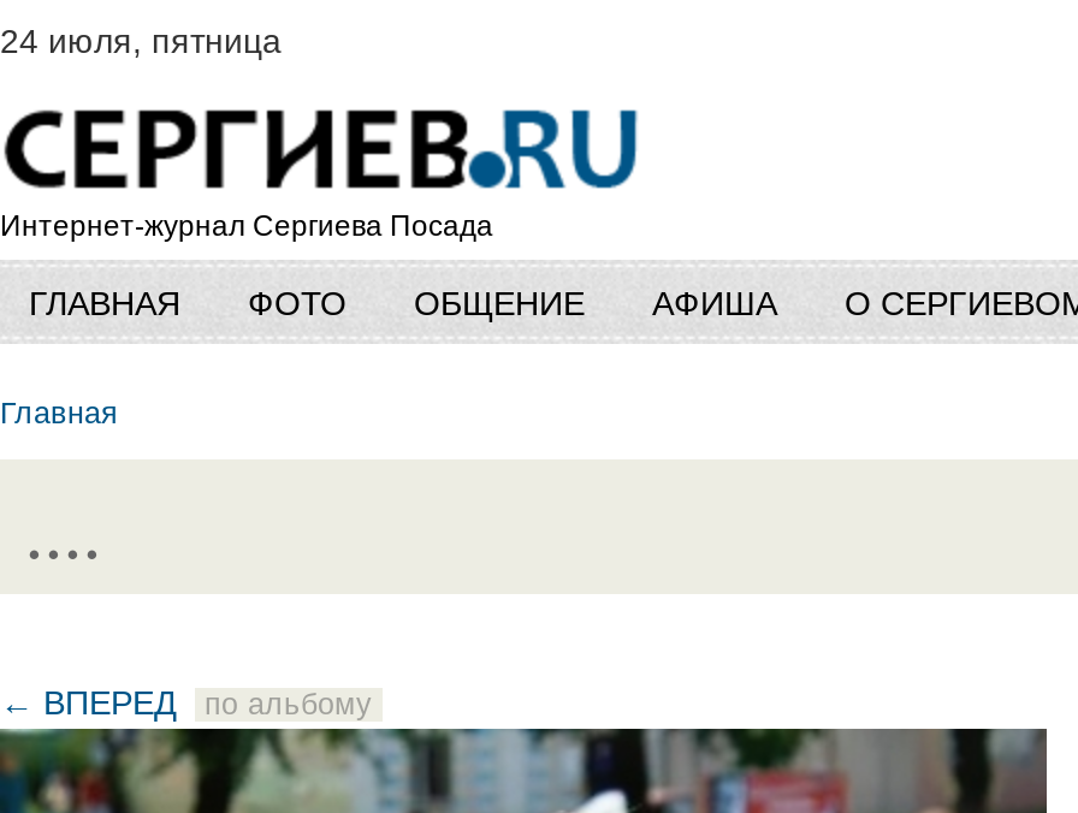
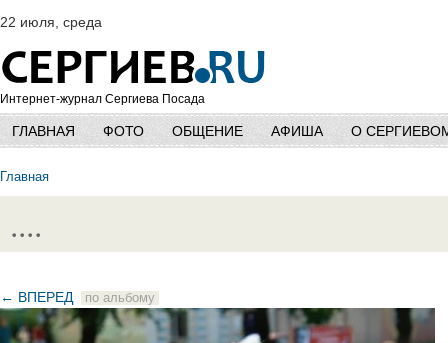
- 24 июля, пятница
+ 22 июля, среда
